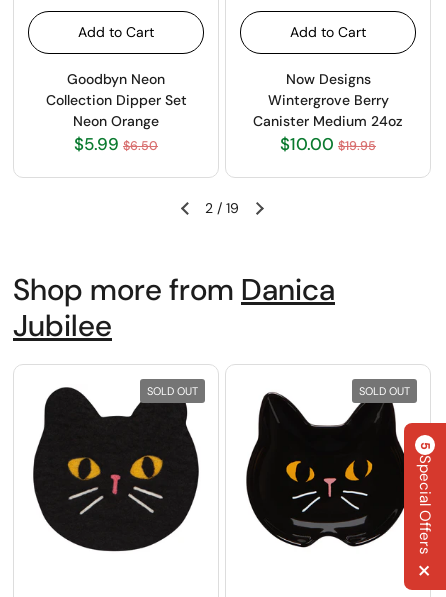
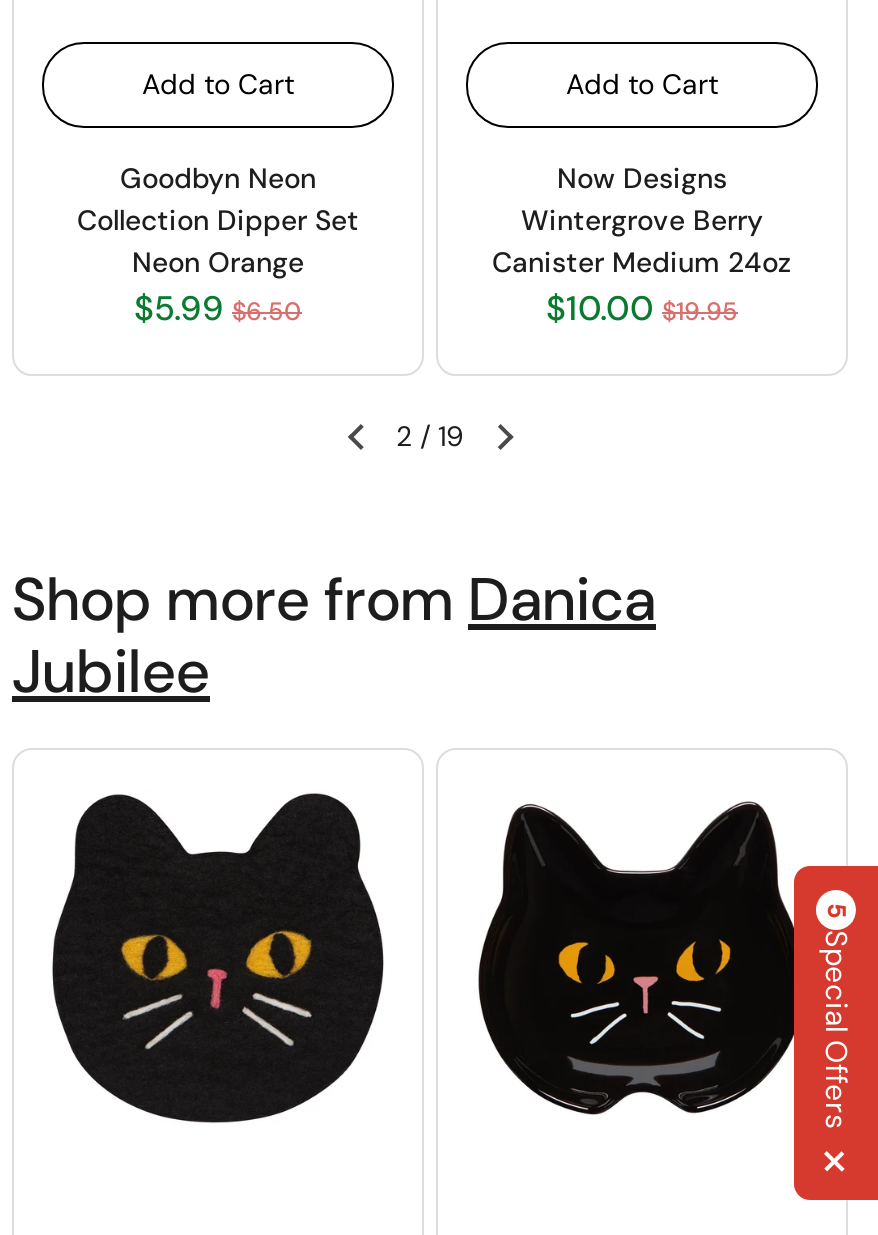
- SOLD OUT

- SOLD OUT
